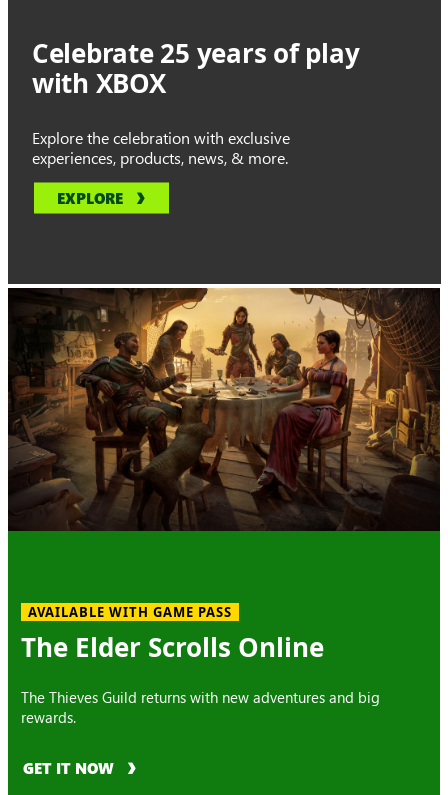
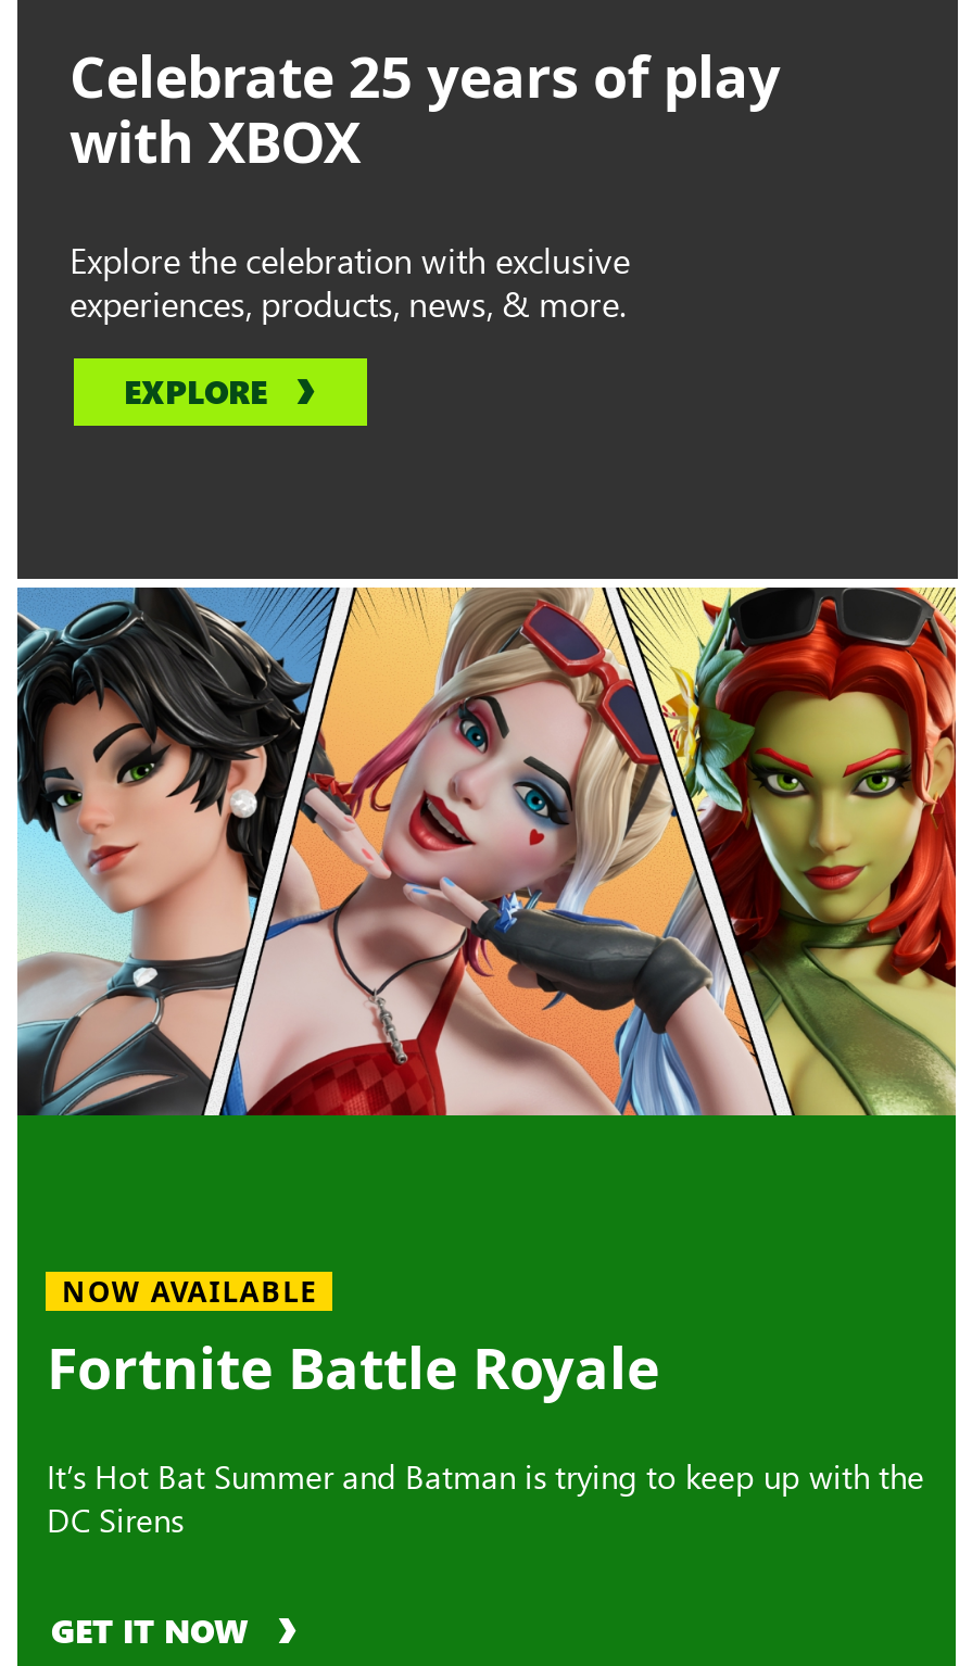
- [image]
+ [image]

- AVAILABLE WITH GAME PASS
- The Elder Scrolls Online
+ NOW AVAILABLE
+ Fortnite Battle Royale

- The Thieves Guild returns with new adventures and big
- rewards.
+ It’s Hot Bat Summer and Batman is trying to keep up with the
+ DC Sirens
